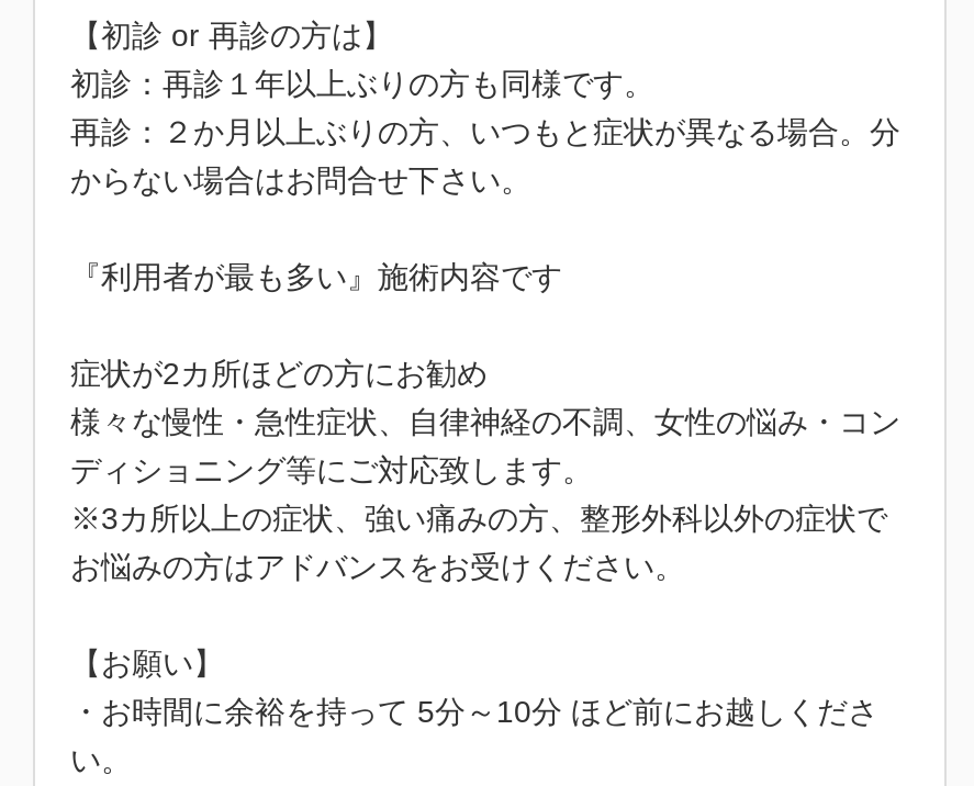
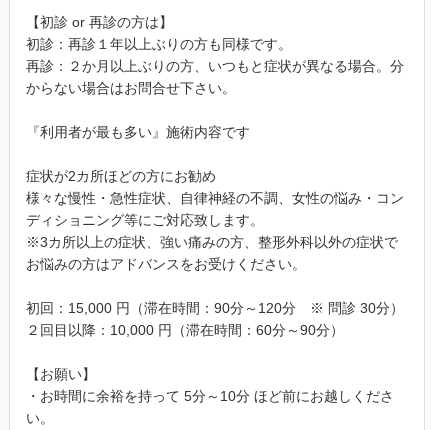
+ 初回：15,000 円（滞在時間：90分～120分 ※ 問診 30分）
+ ２回目以降：10,000 円（滞在時間：60分～90分）
